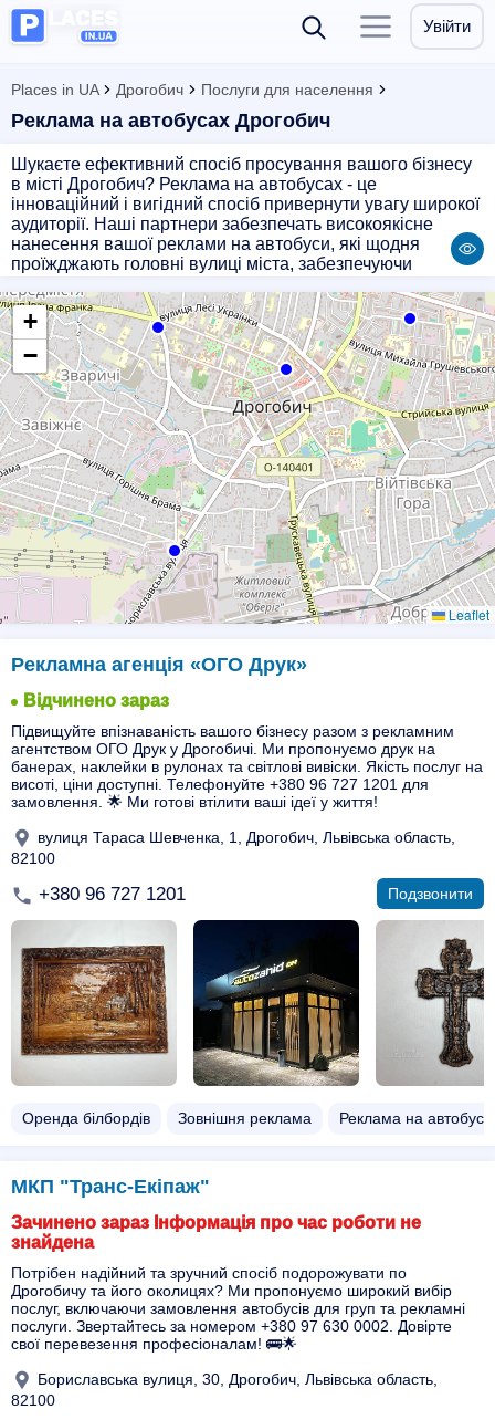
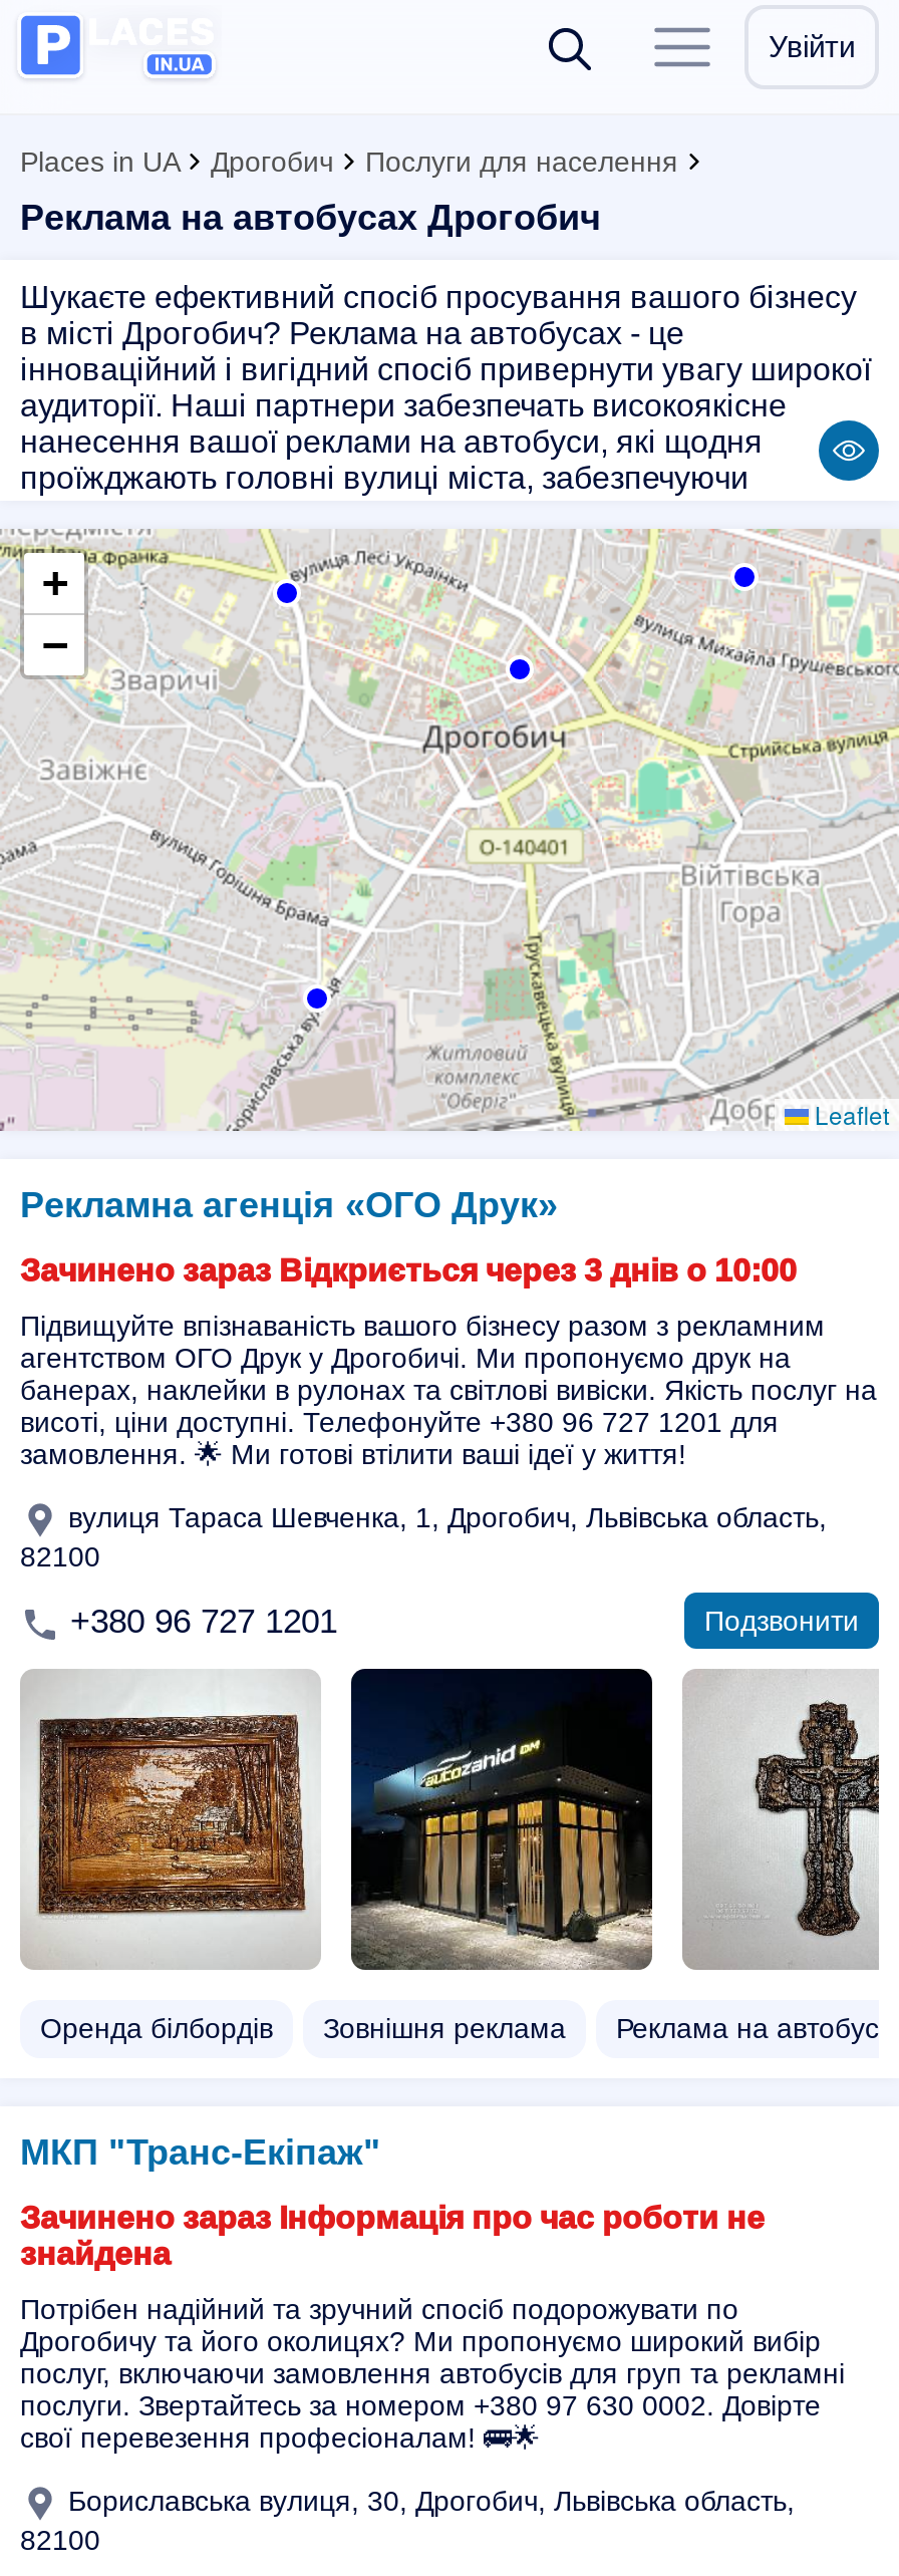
- Відчинено зараз
+ Зачинено зараз Відкриється через 3 днів о 10:00
